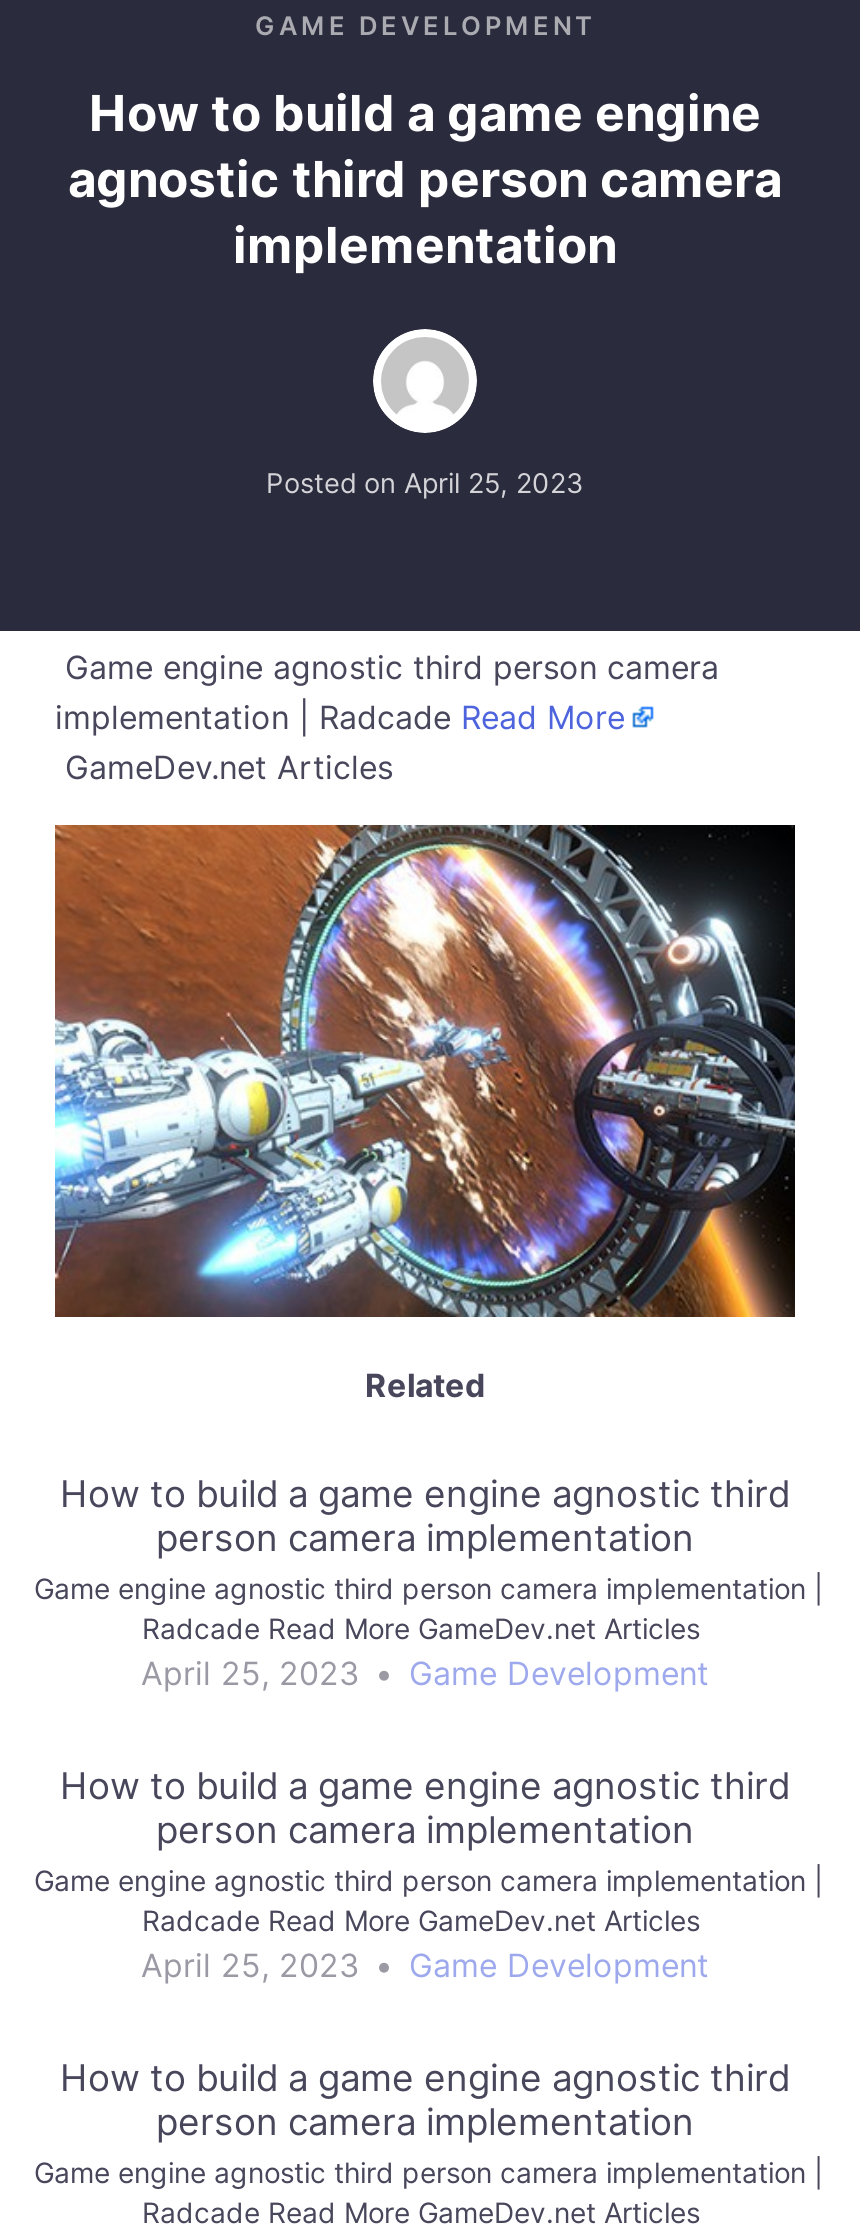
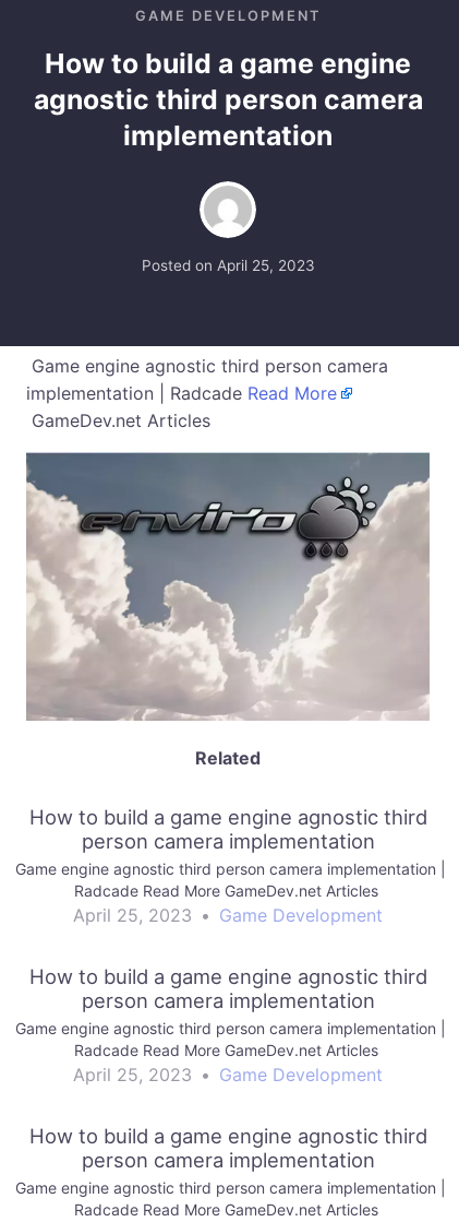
- [image]
+ [image]
